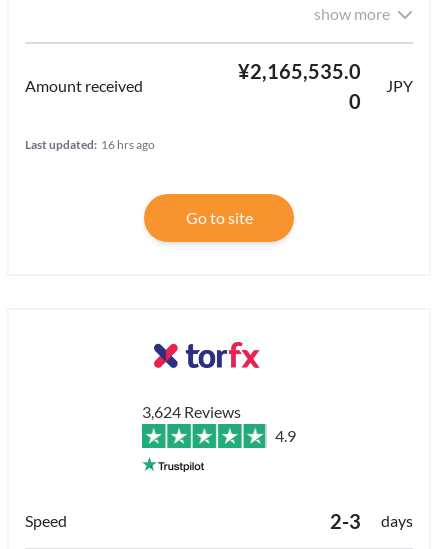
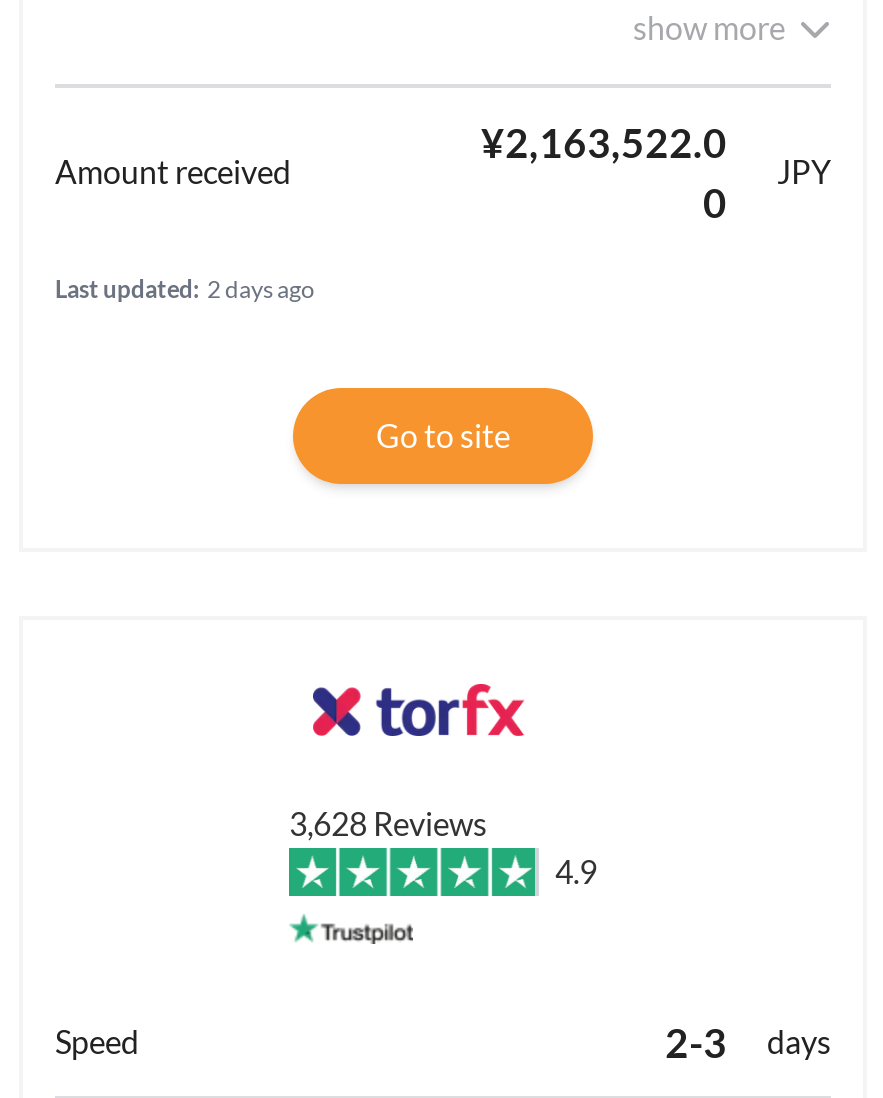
- ¥2,165,535.0
+ ¥2,163,522.0

- Last updated: 16 hrs ago
+ Last updated: 2 days ago

- 3,624 Reviews
+ 3,628 Reviews
